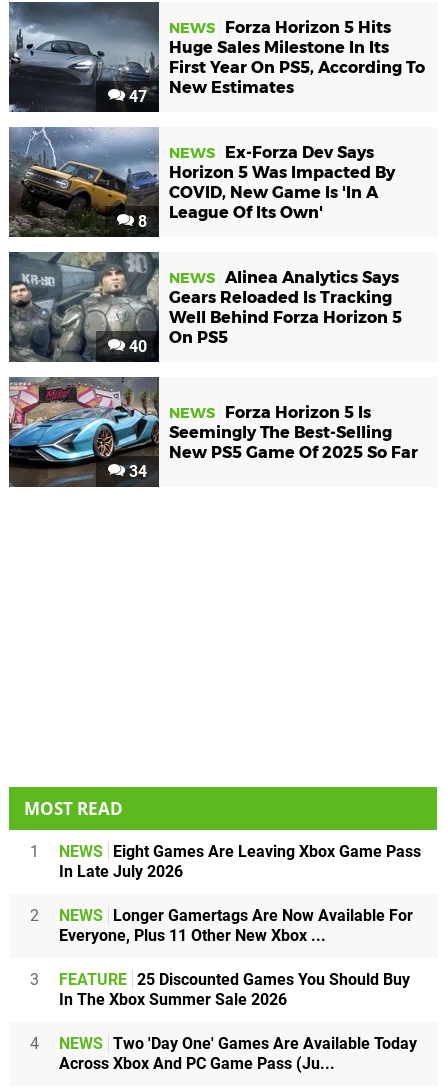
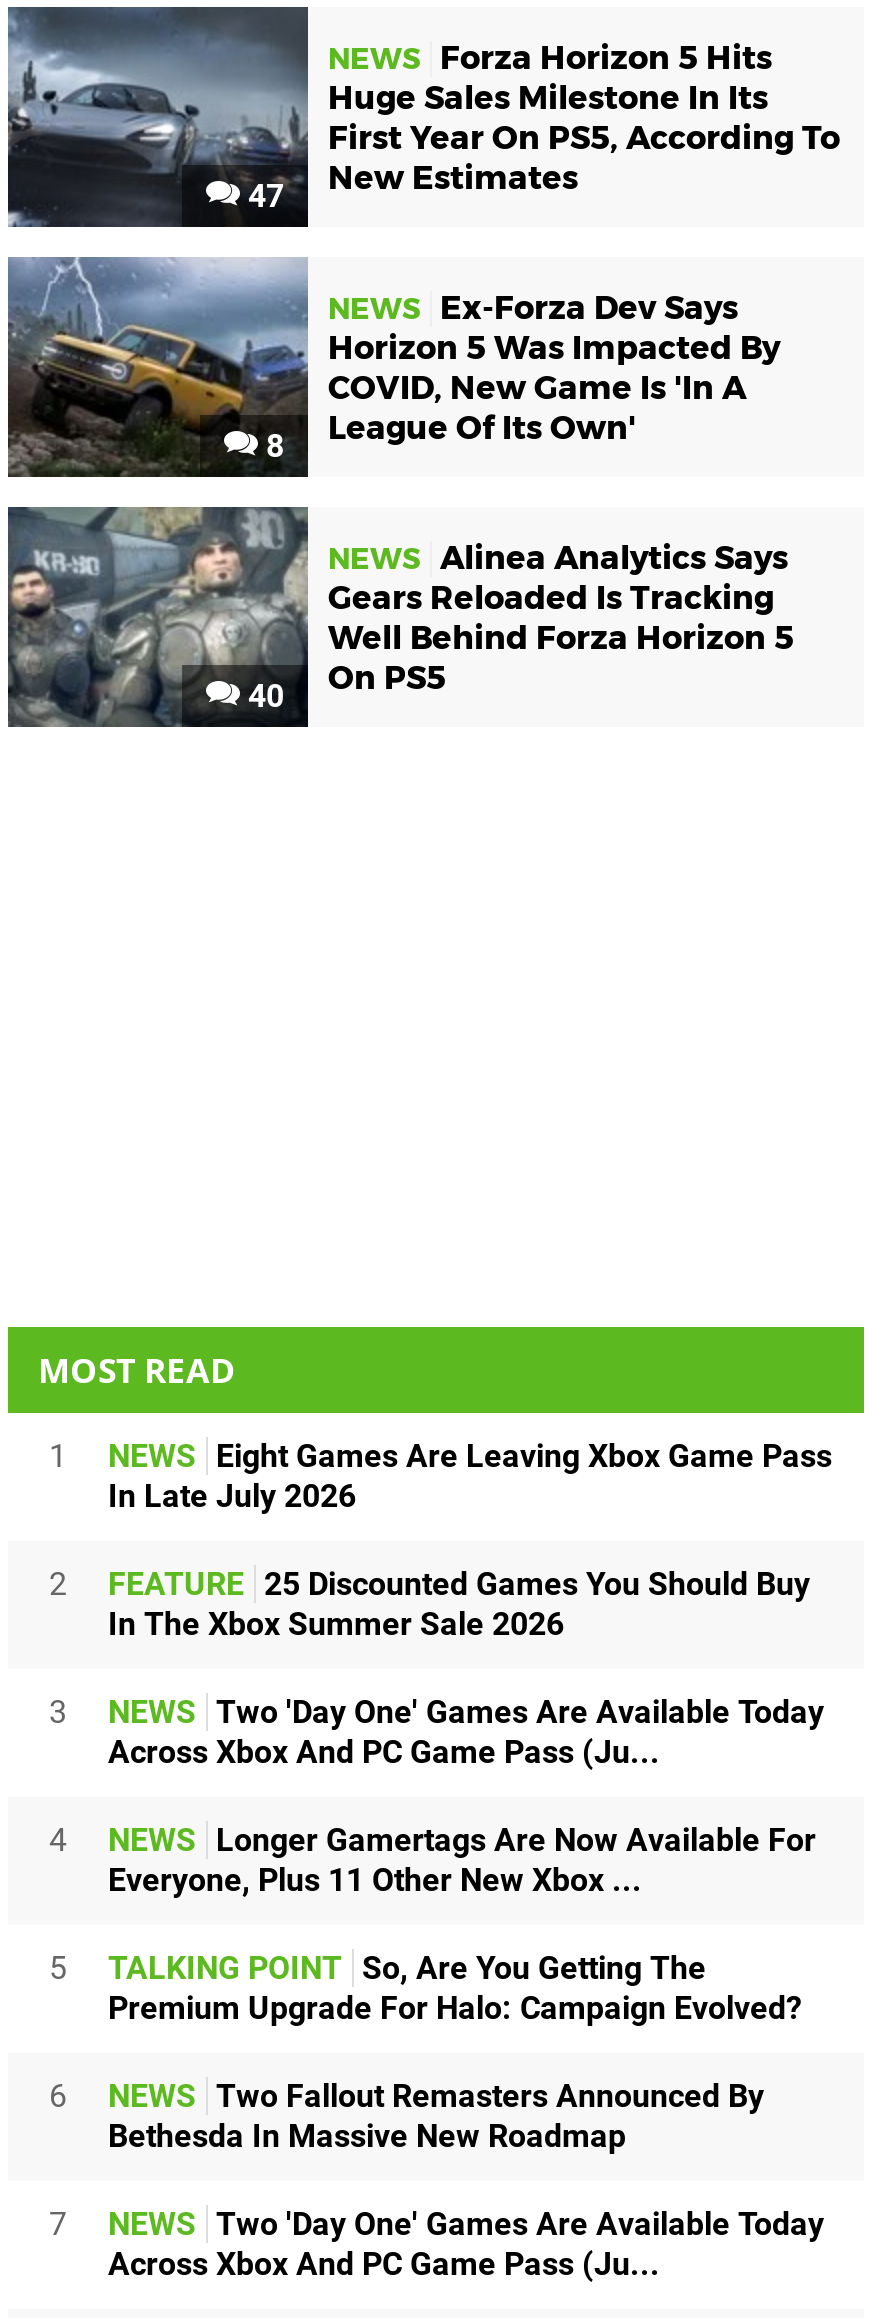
- [image]
- 34

- NEWS Forza Horizon 5 Is
- Seemingly The Best-Selling
- New PS5 Game Of 2025 So Far

moved up: MOST READ | 1 | NEWS Eight Games Are Leaving Xbox Game Pass | In Late July 2026 | 2

+ NEWS Two 'Day One' Games Are Available Today
+ Across Xbox And PC Game Pass (Ju...

+ 5
+ TALKING POINT So, Are You Getting The
+ Premium Upgrade For Halo: Campaign Evolved?
+ 6
+ NEWS Two Fallout Remasters Announced By
+ Bethesda In Massive New Roadmap
+ 7

moved up: 3 | FEATURE 25 Discounted Games You Should Buy | In The Xbox Summer Sale 2026 | 4
